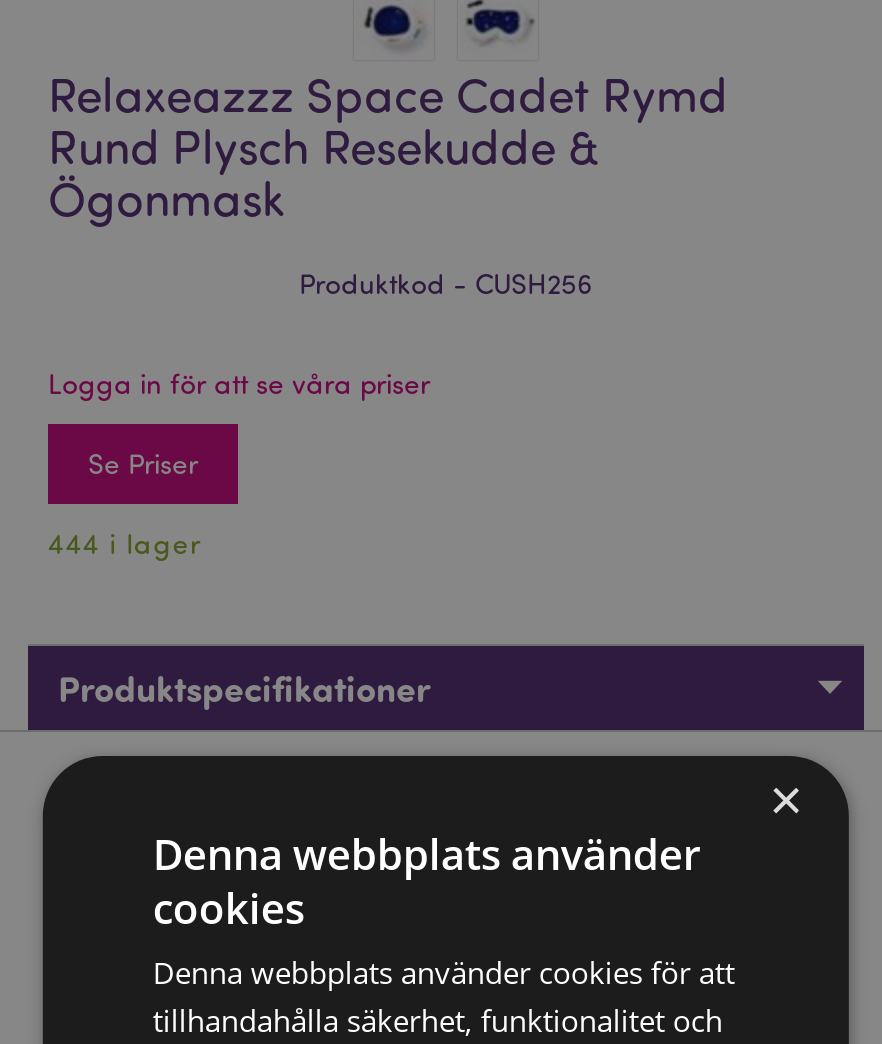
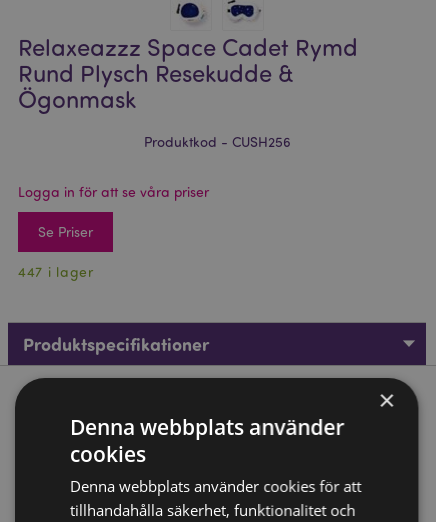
- 444 i lager
+ 447 i lager
